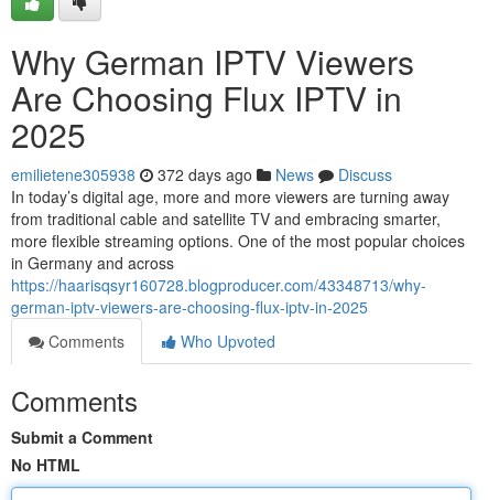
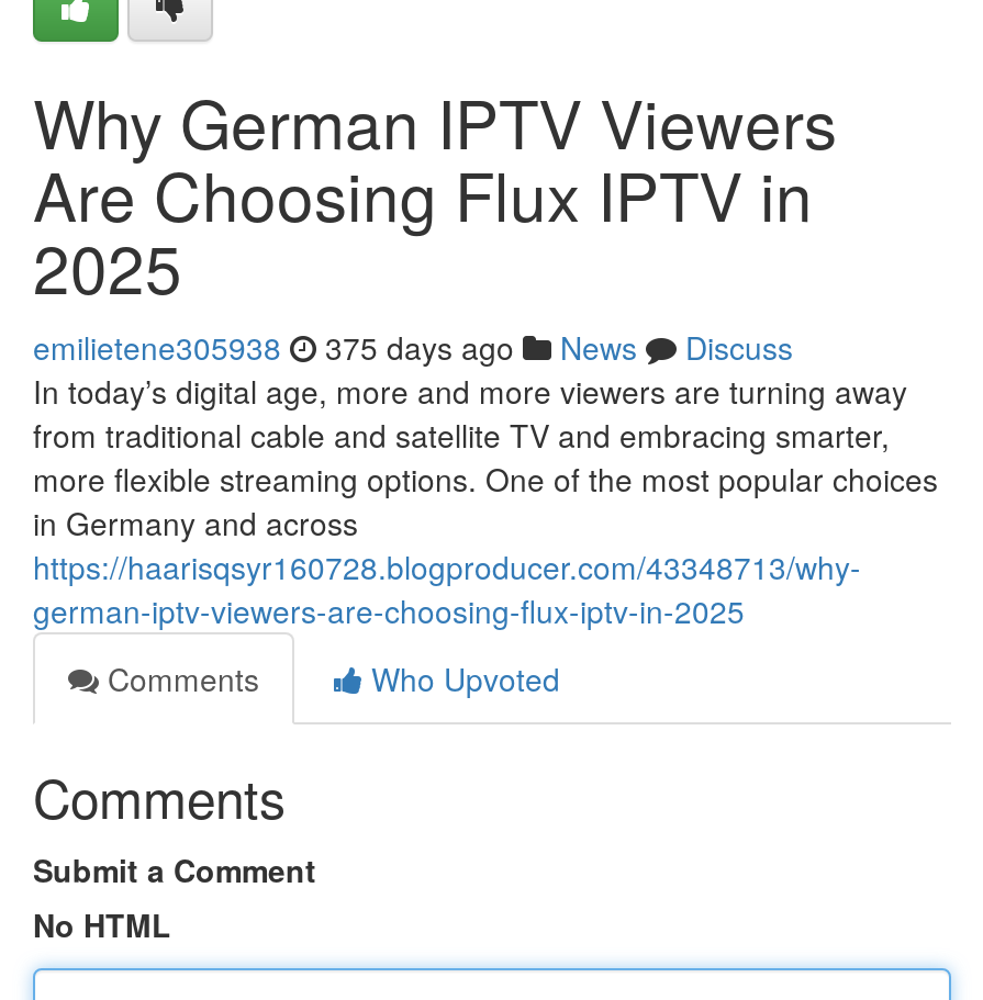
- emilietene305938 372 days ago News Discuss
+ emilietene305938 375 days ago News Discuss
